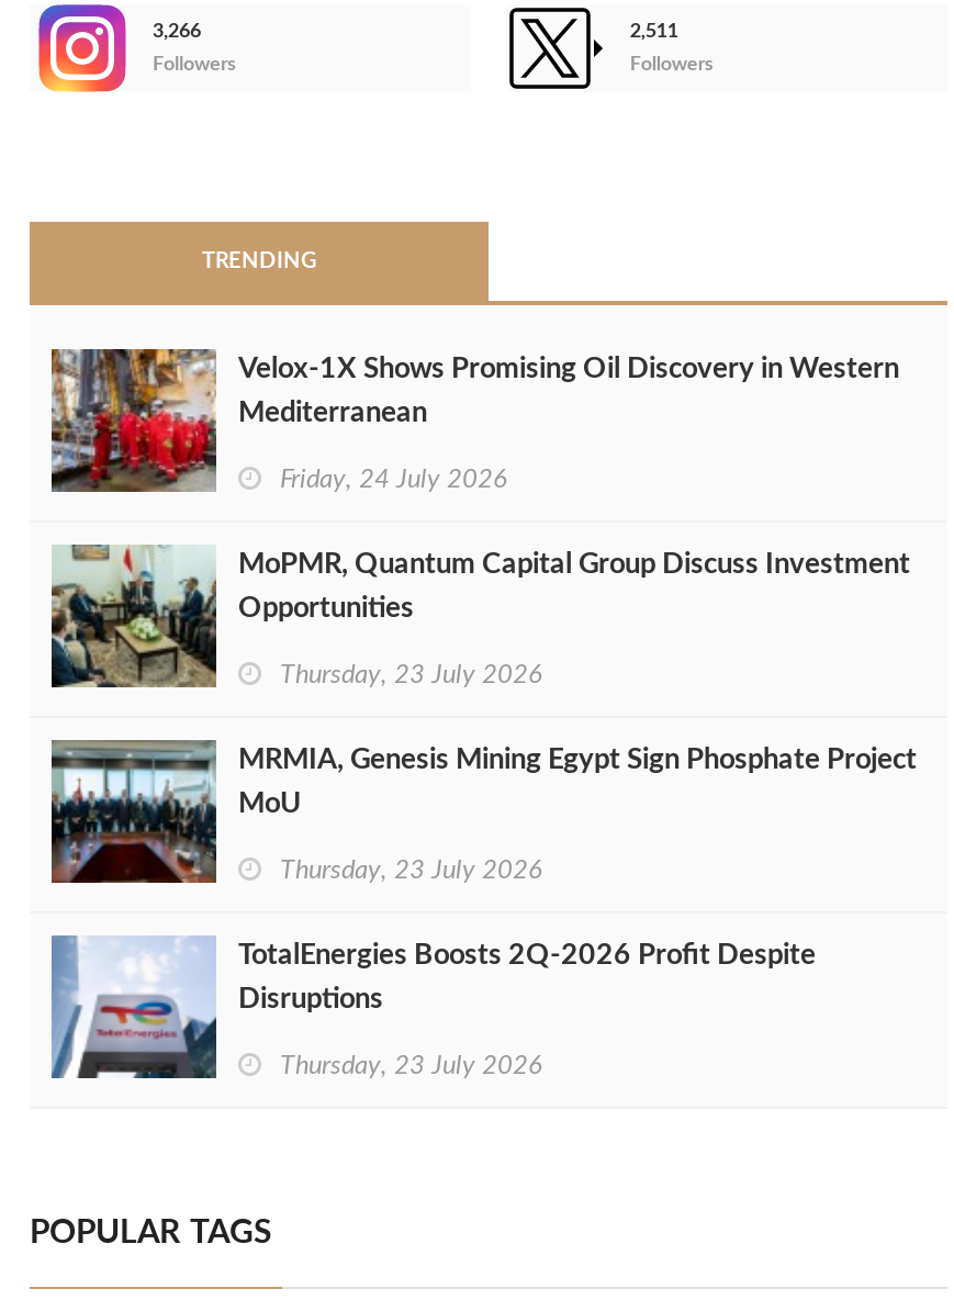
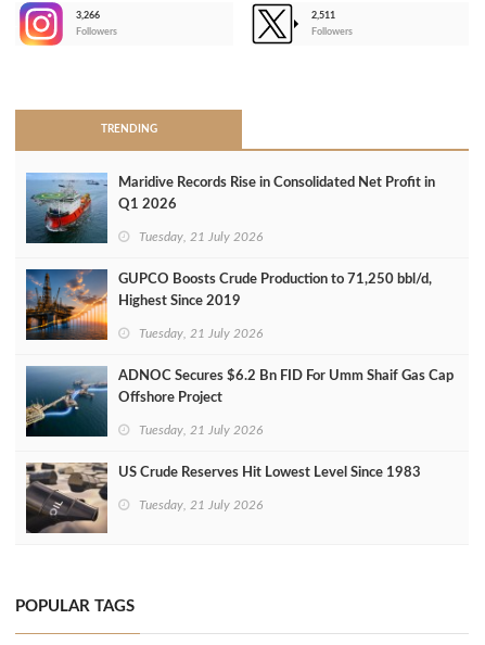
- [image]
- Velox-1X Shows Promising Oil Discovery in Western
- Mediterranean
- Friday, 24 July 2026
- MoPMR, Quantum Capital Group Discuss Investment
- Opportunities
- Thursday, 23 July 2026
- MRMIA, Genesis Mining Egypt Sign Phosphate Project
- MoU
- Thursday, 23 July 2026
- TotalEnergies Boosts 2Q-2026 Profit Despite
- Disruptions
- Thursday, 23 July 2026
+ [image]
+ Maridive Records Rise in Consolidated Net Profit in
+ Q1 2026
+ Tuesday, 21 July 2026
+ GUPCO Boosts Crude Production to 71,250 bbl/d,
+ Highest Since 2019
+ Tuesday, 21 July 2026
+ ADNOC Secures $6.2 Bn FID For Umm Shaif Gas Cap
+ Offshore Project
+ Tuesday, 21 July 2026
+ US Crude Reserves Hit Lowest Level Since 1983
+ Tuesday, 21 July 2026

- [image]
+ [image]

- [image]
+ [image]

- [image]
+ [image]
